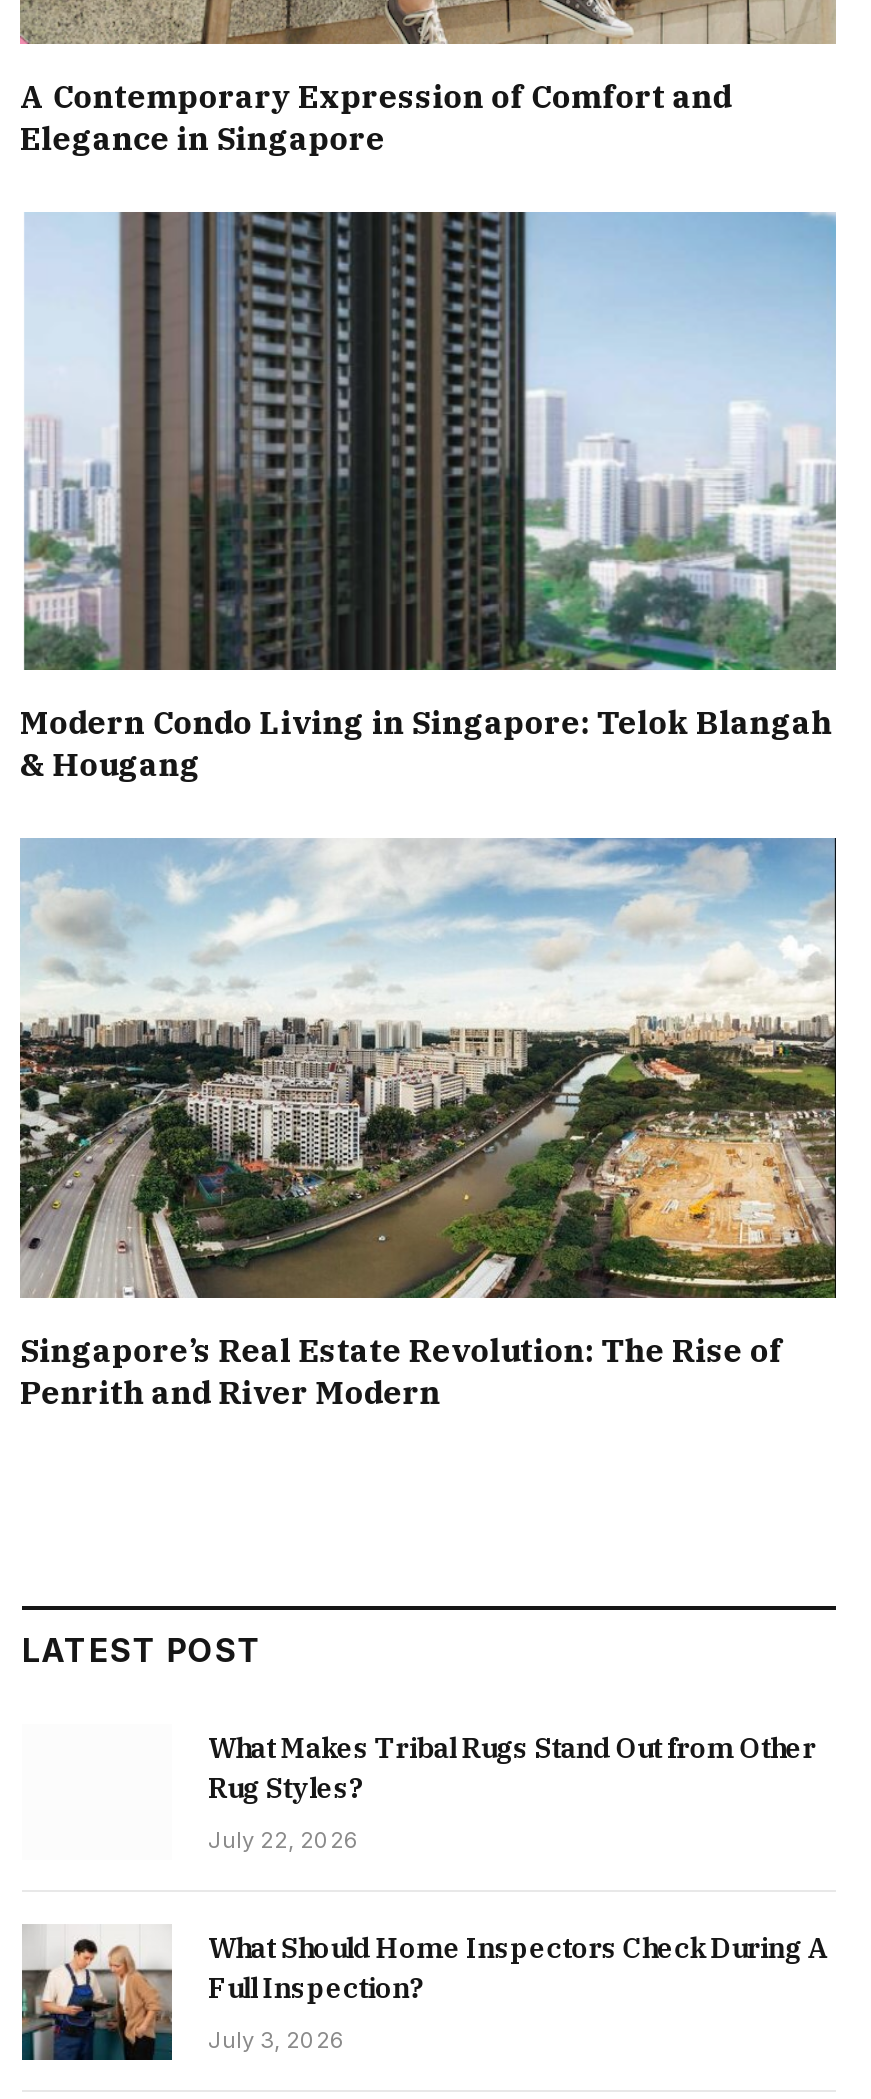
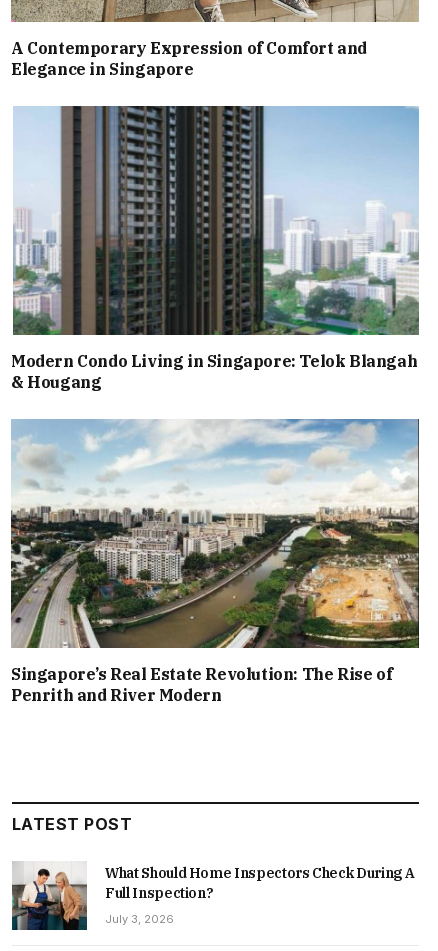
- What Makes Tribal Rugs Stand Out from Other
- Rug Styles?
- July 22, 2026
